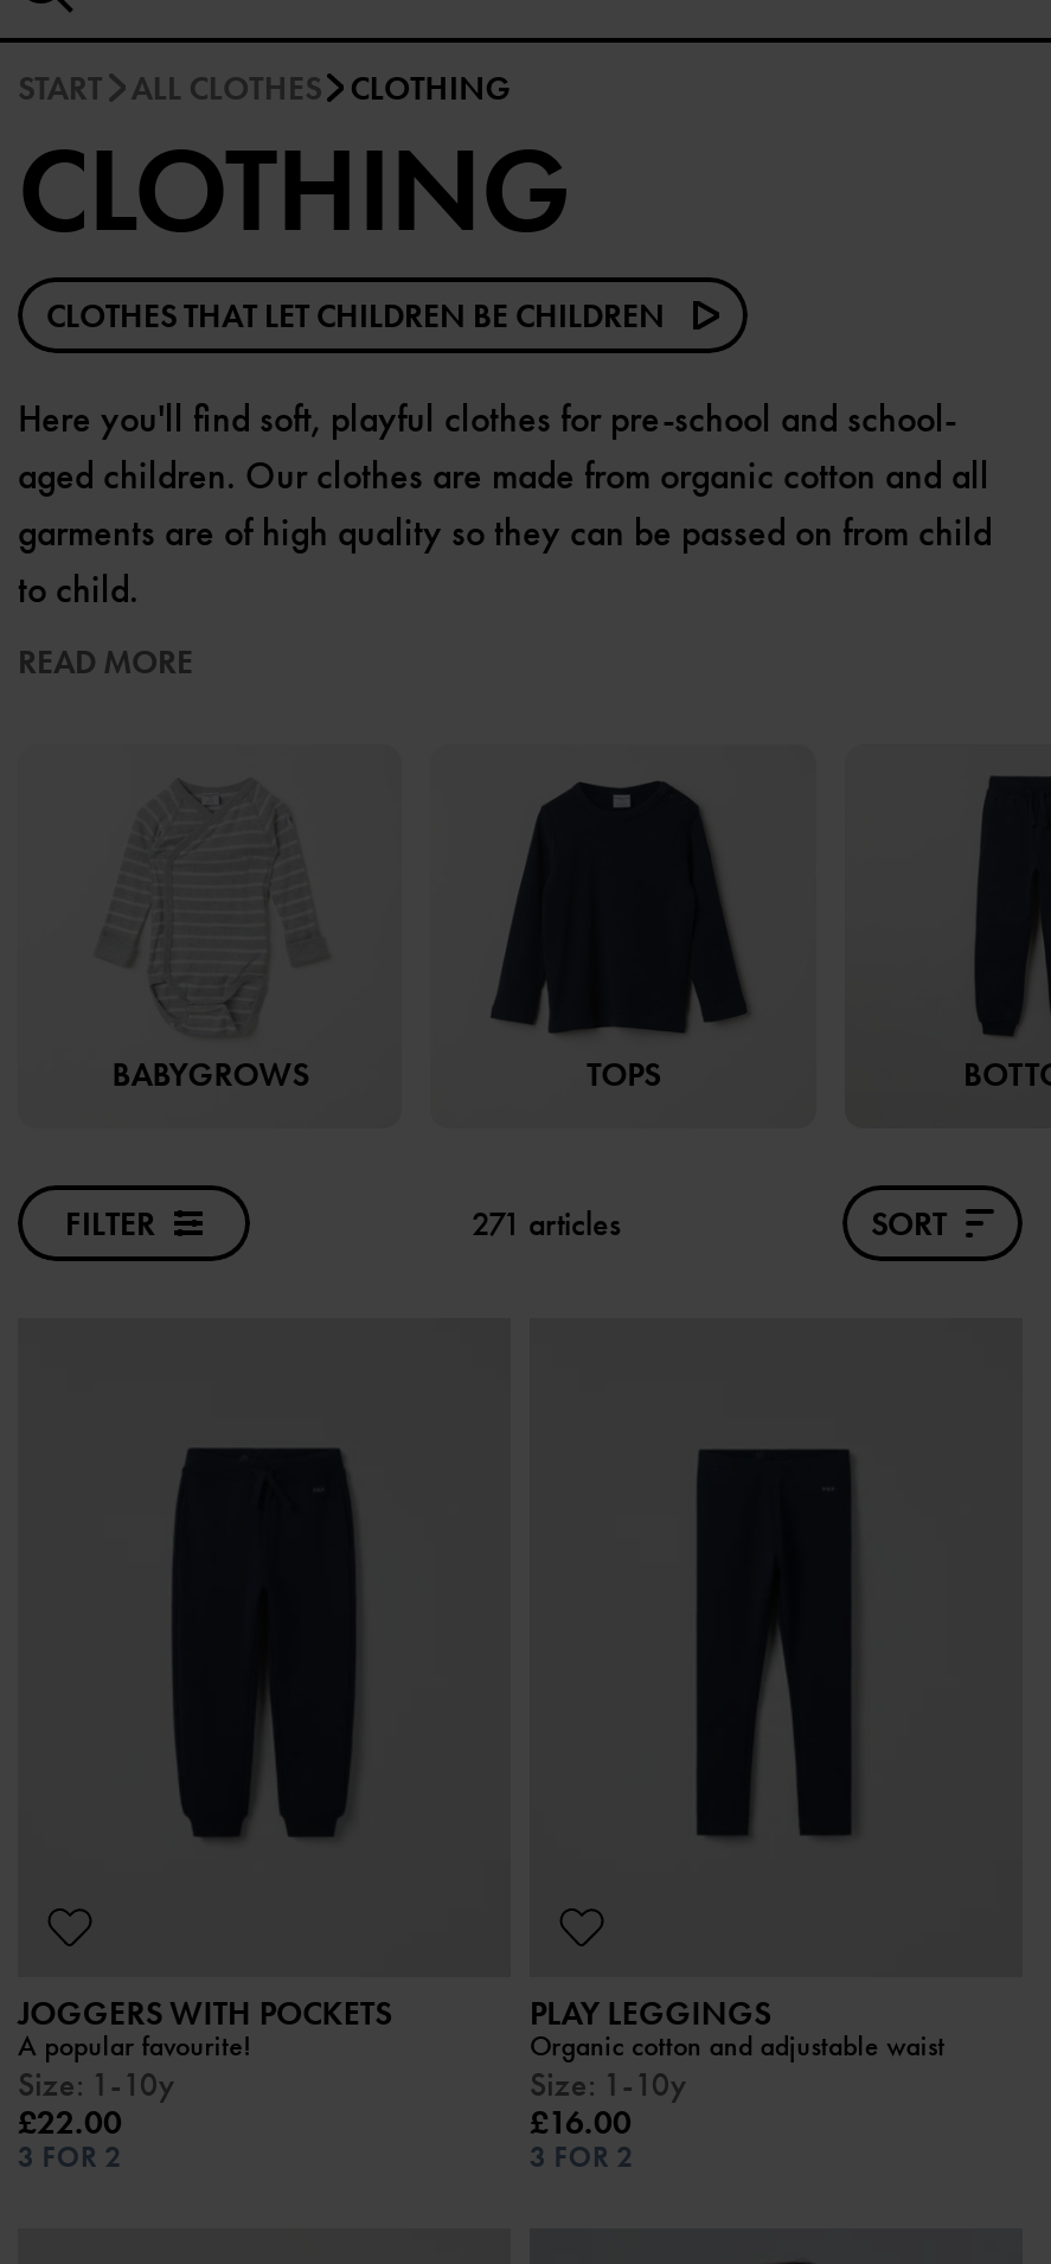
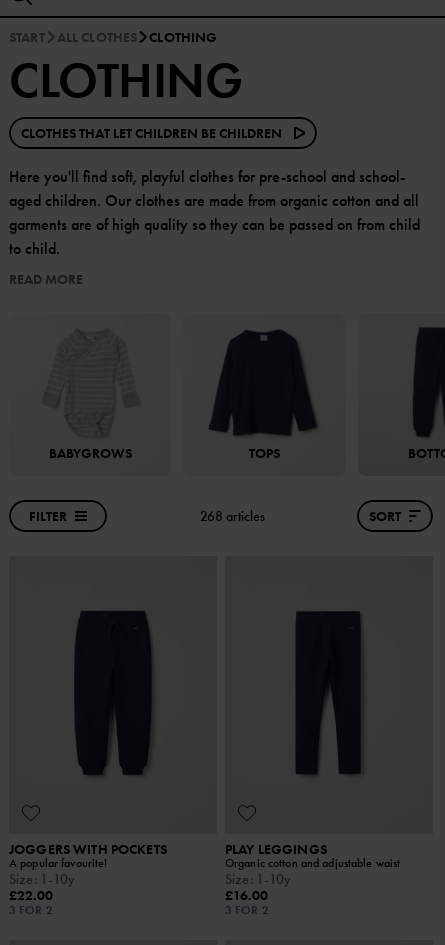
- 271 articles
+ 268 articles
